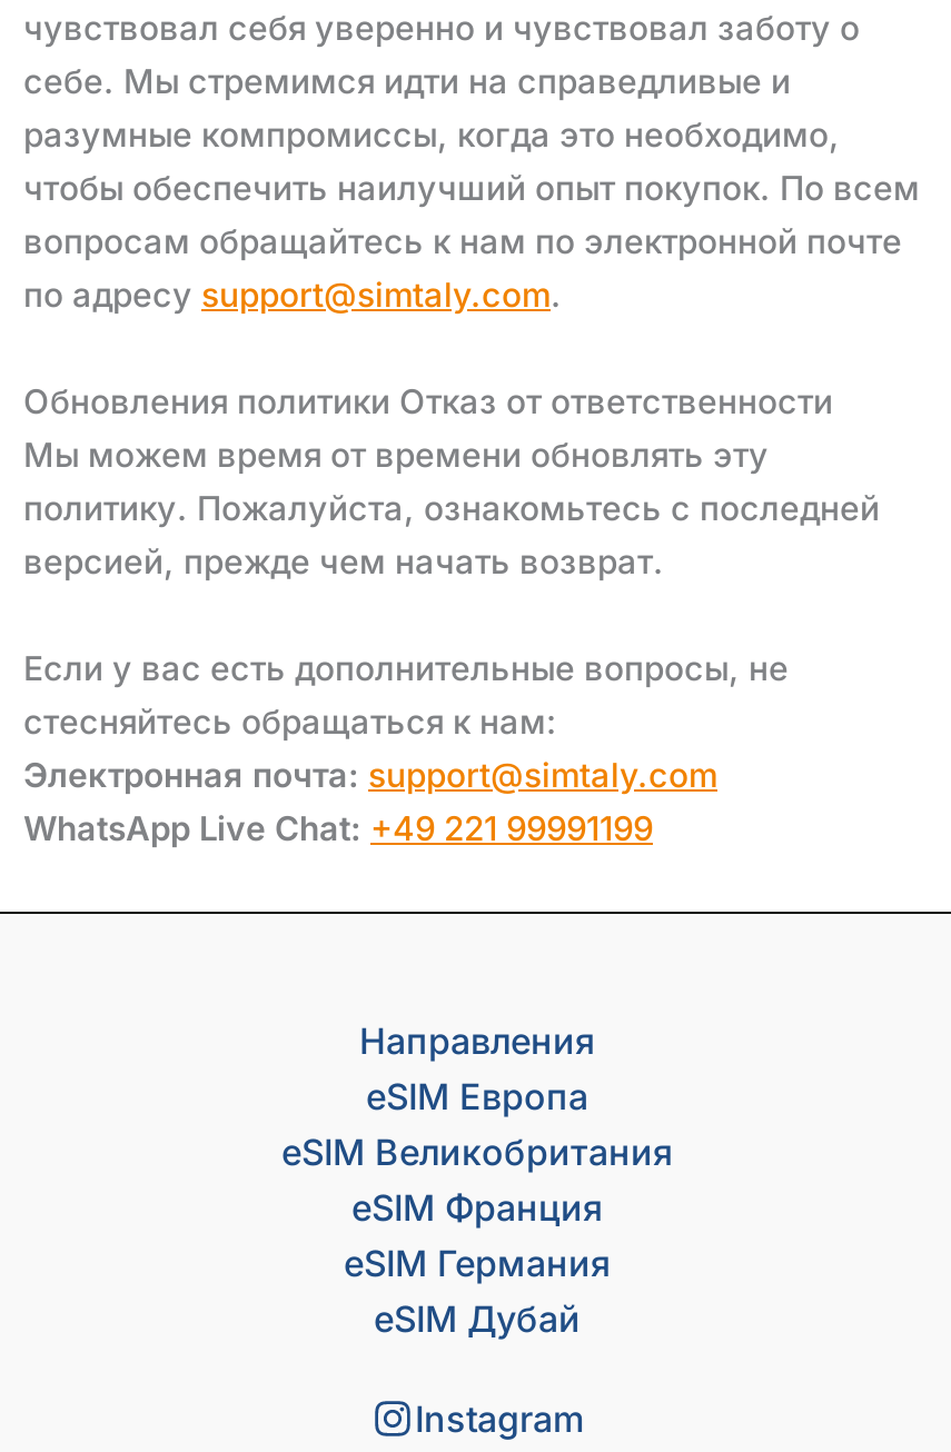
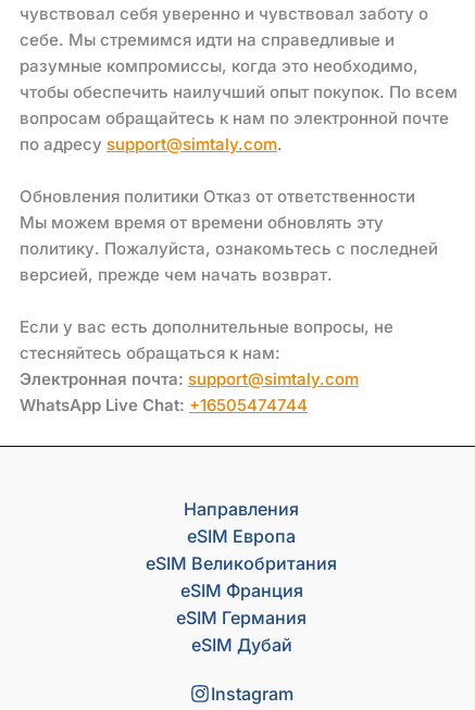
- WhatsApp Live Chat: +49 221 99991199
+ WhatsApp Live Chat: +16505474744
